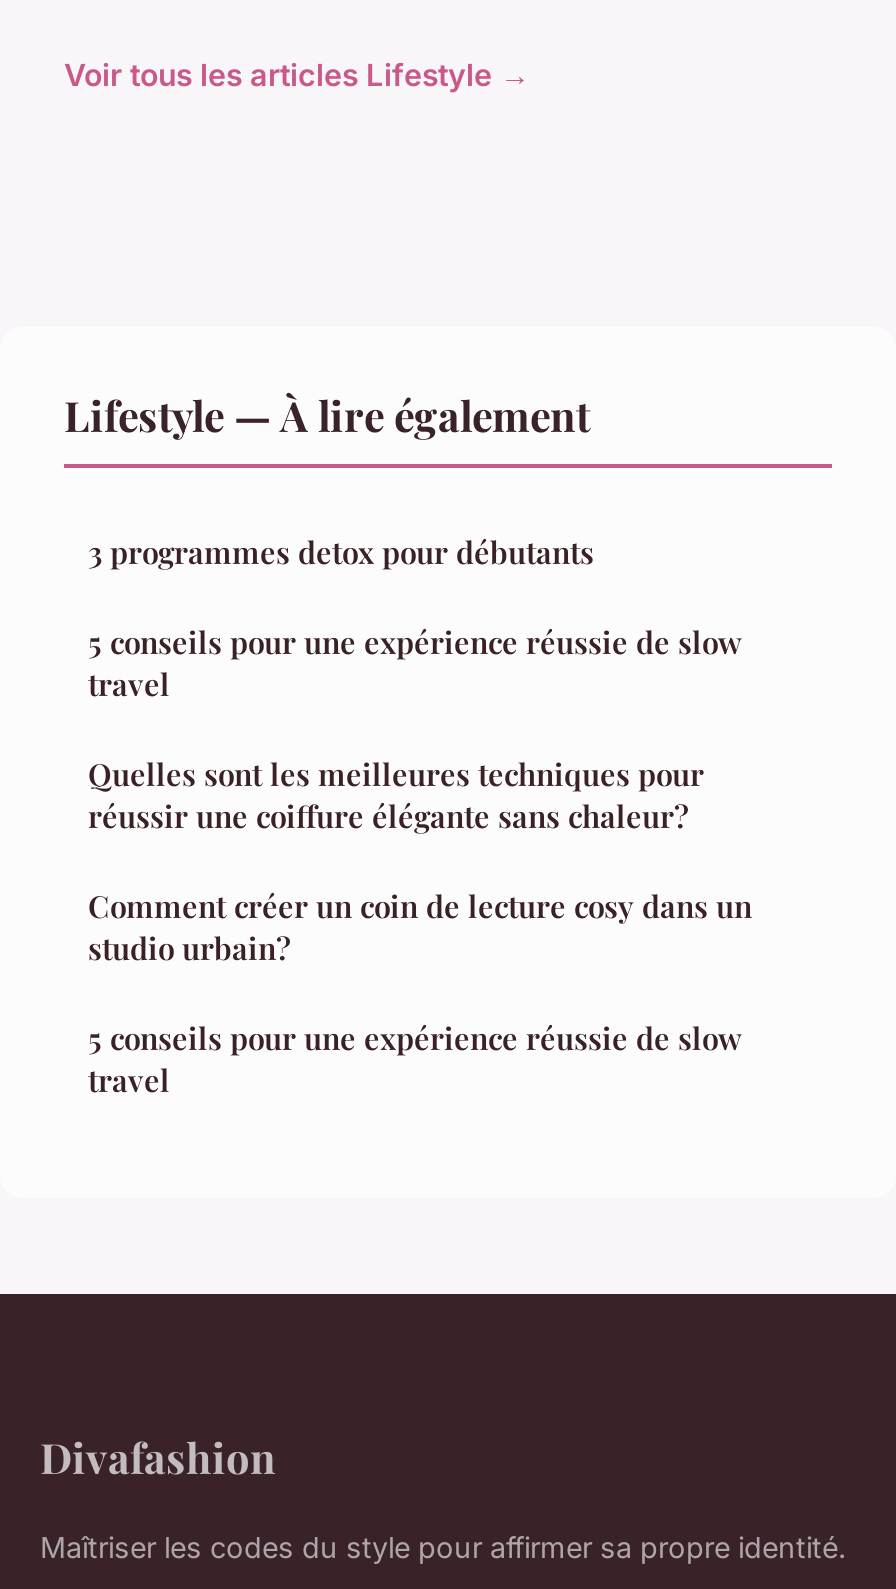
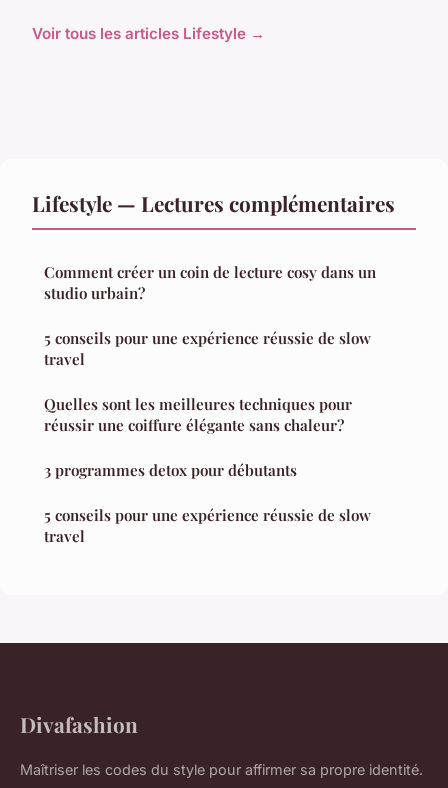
- Lifestyle — À lire également
+ Lifestyle — Lectures complémentaires

moved down: 3 programmes detox pour débutants

moved down: 5 conseils pour une expérience réussie de slow | travel | Quelles sont les meilleures techniques pour | réussir une coiffure élégante sans chaleur?

moved up: Comment créer un coin de lecture cosy dans un | studio urbain?
